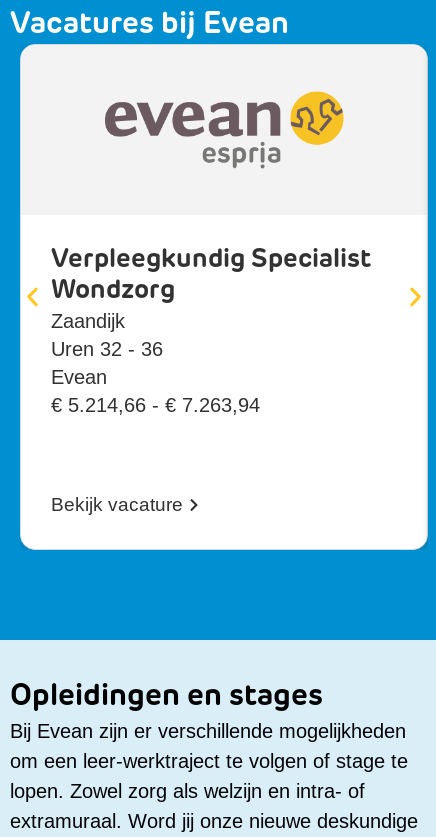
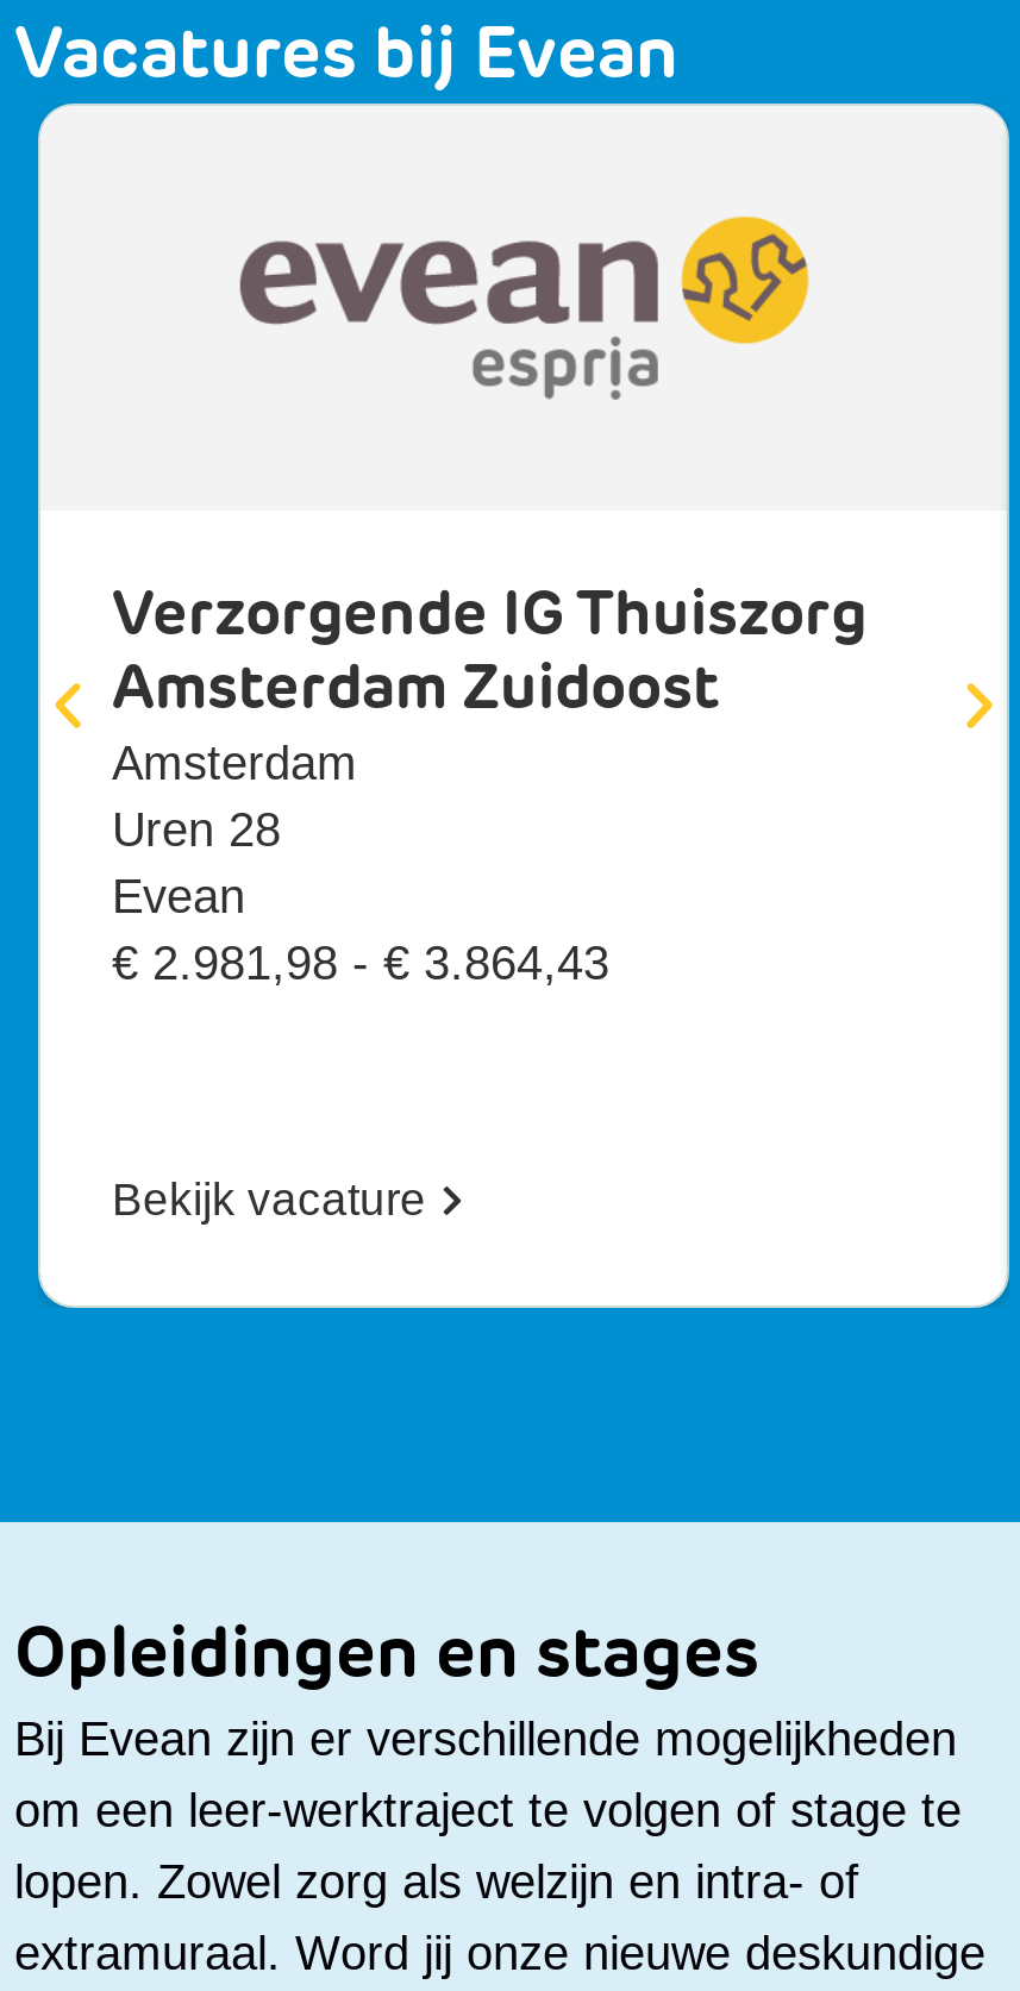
- Verpleegkundig Specialist
- Wondzorg
- Zaandijk
- Uren 32 - 36
+ Verzorgende IG Thuiszorg
+ Amsterdam Zuidoost
+ Amsterdam
+ Uren 28

- € 5.214,66 - € 7.263,94
+ € 2.981,98 - € 3.864,43
